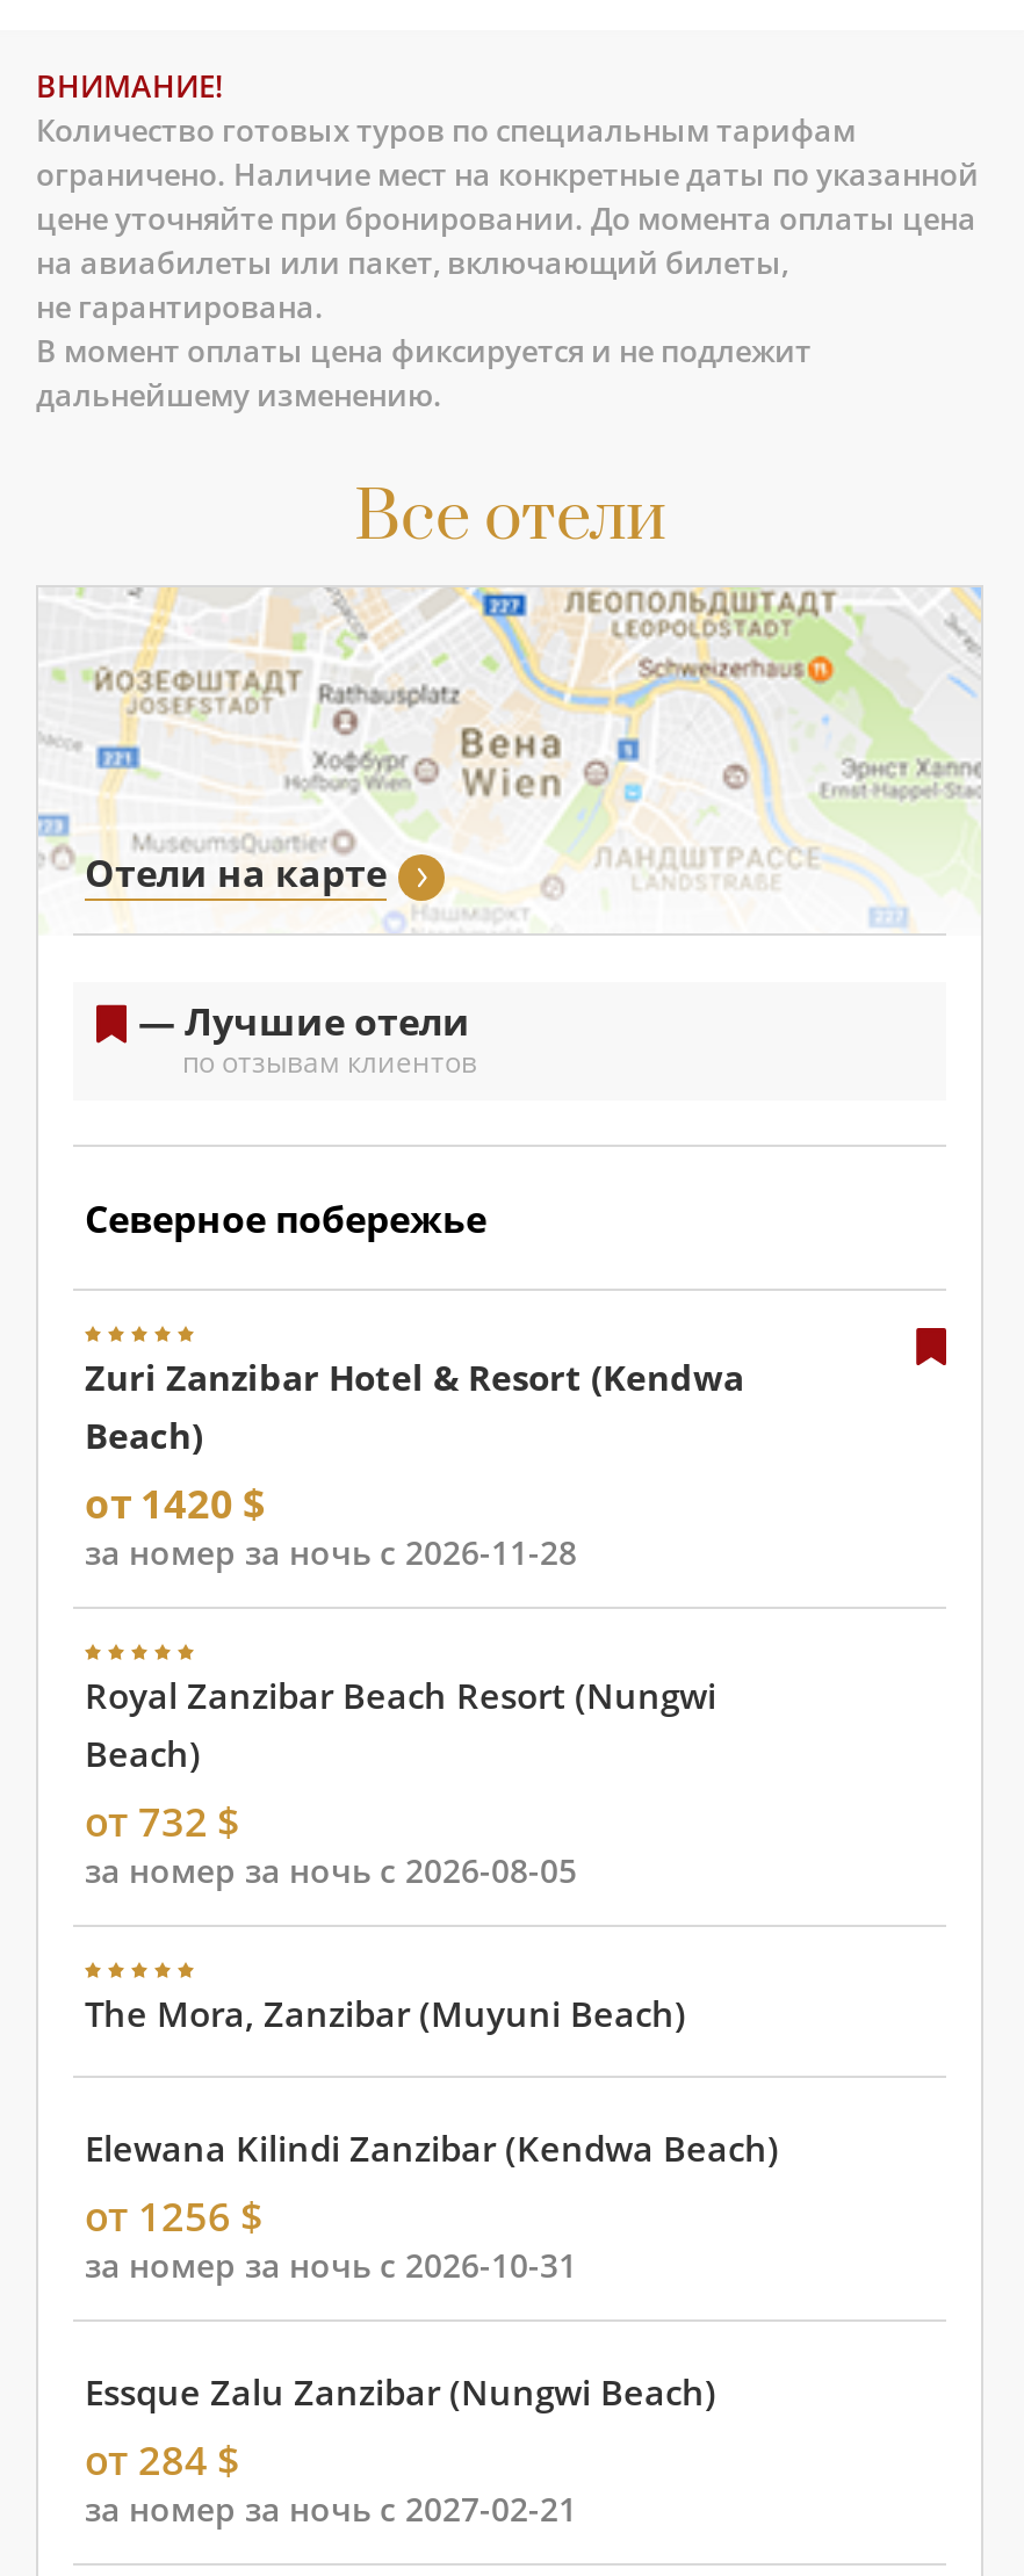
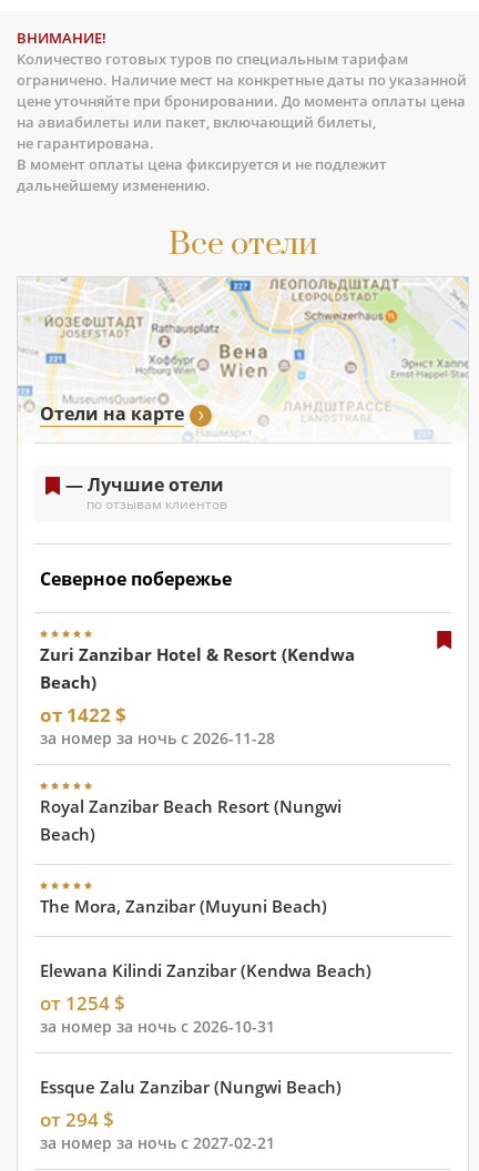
- от 1420 $
+ от 1422 $

- от 732 $
- за номер за ночь с 2026-08-05

- от 1256 $
+ от 1254 $

- от 284 $
+ от 294 $
